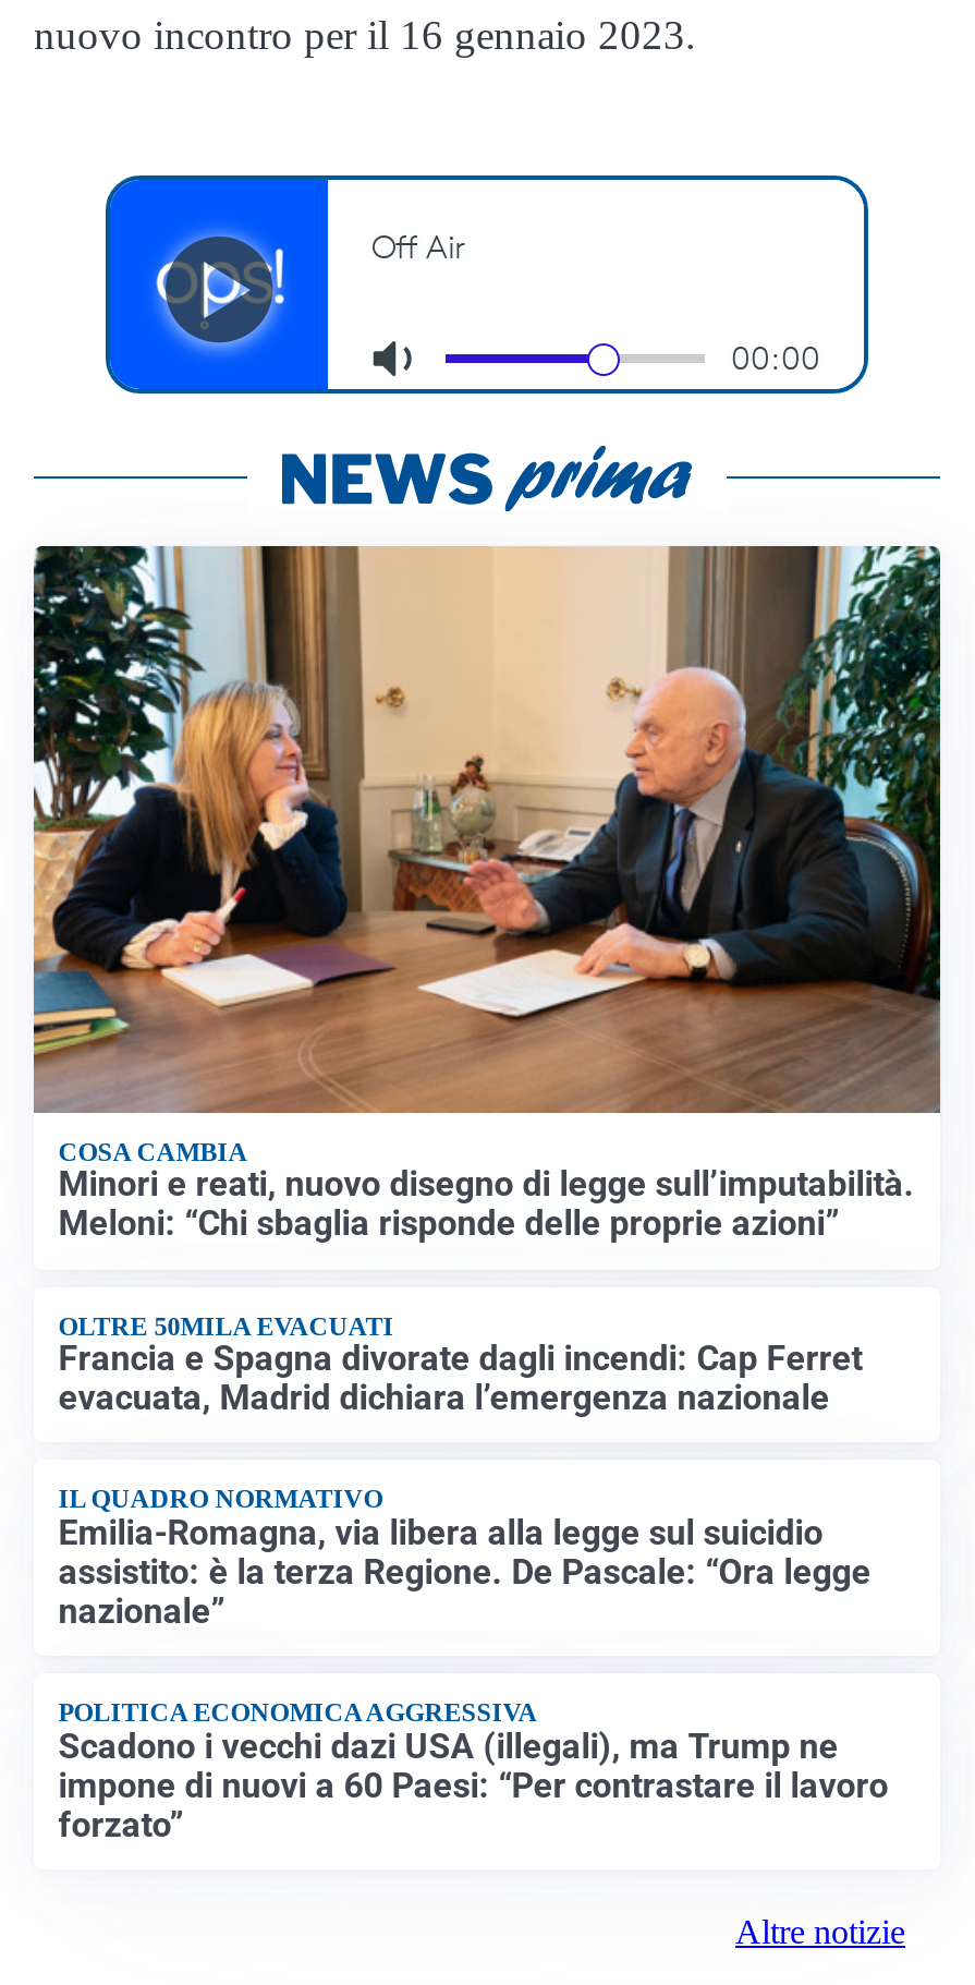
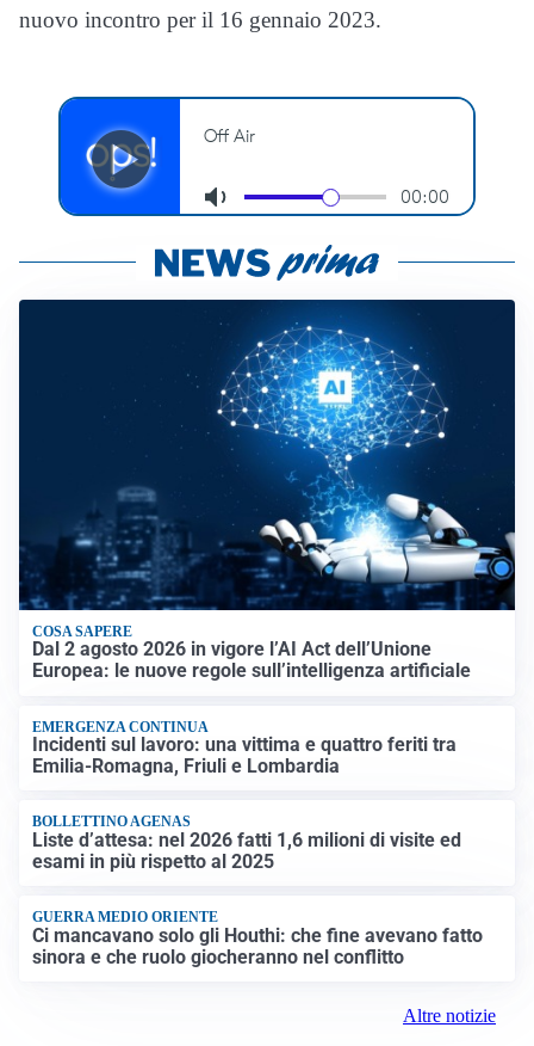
- [image]
- COSA CAMBIA
- Minori e reati, nuovo disegno di legge sull’imputabilità.
- Meloni: “Chi sbaglia risponde delle proprie azioni”
+ [image]
+ COSA SAPERE
+ Dal 2 agosto 2026 in vigore l’AI Act dell’Unione
+ Europea: le nuove regole sull’intelligenza artificiale

- OLTRE 50MILA EVACUATI
- Francia e Spagna divorate dagli incendi: Cap Ferret
- evacuata, Madrid dichiara l’emergenza nazionale
+ EMERGENZA CONTINUA
+ Incidenti sul lavoro: una vittima e quattro feriti tra
+ Emilia-Romagna, Friuli e Lombardia

- IL QUADRO NORMATIVO
- Emilia-Romagna, via libera alla legge sul suicidio
- assistito: è la terza Regione. De Pascale: “Ora legge
- nazionale”
+ BOLLETTINO AGENAS
+ Liste d’attesa: nel 2026 fatti 1,6 milioni di visite ed
+ esami in più rispetto al 2025

- POLITICA ECONOMICA AGGRESSIVA
- Scadono i vecchi dazi USA (illegali), ma Trump ne
- impone di nuovi a 60 Paesi: “Per contrastare il lavoro
- forzato”
+ GUERRA MEDIO ORIENTE
+ Ci mancavano solo gli Houthi: che fine avevano fatto
+ sinora e che ruolo giocheranno nel conflitto
